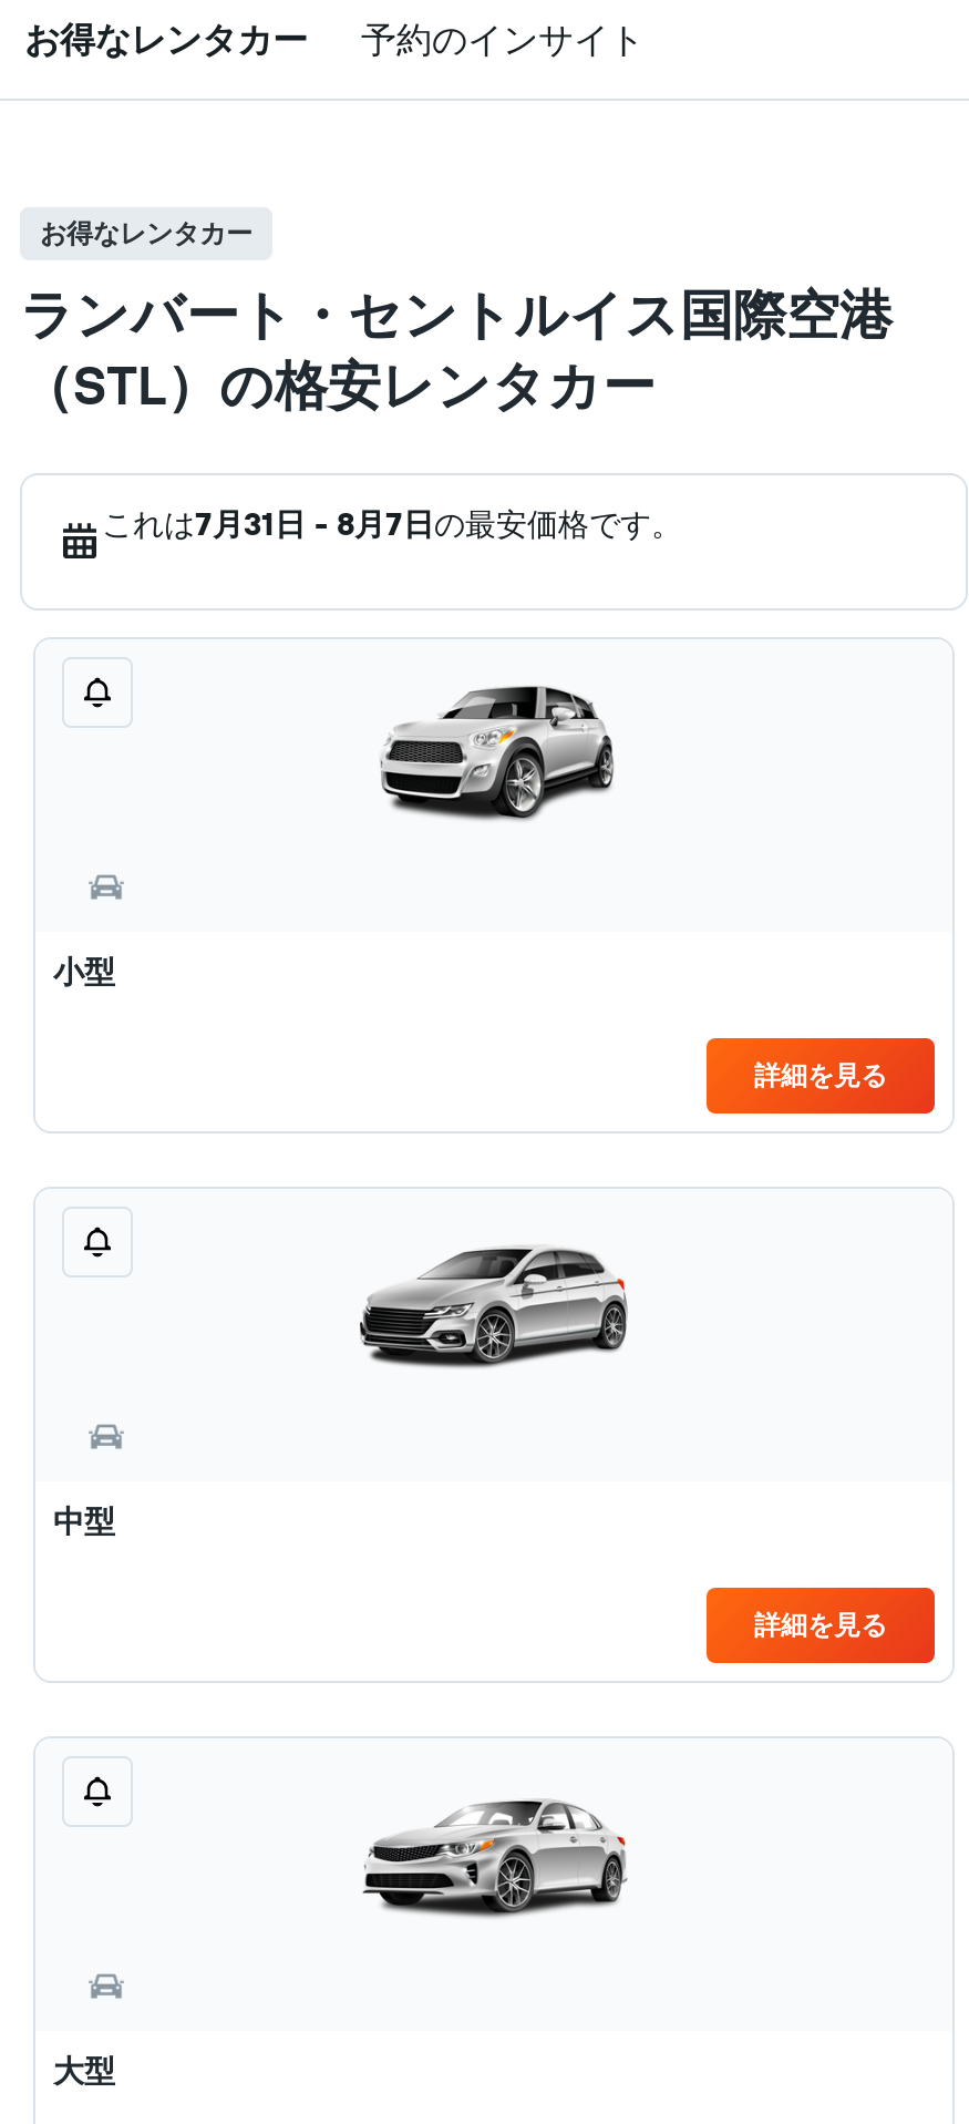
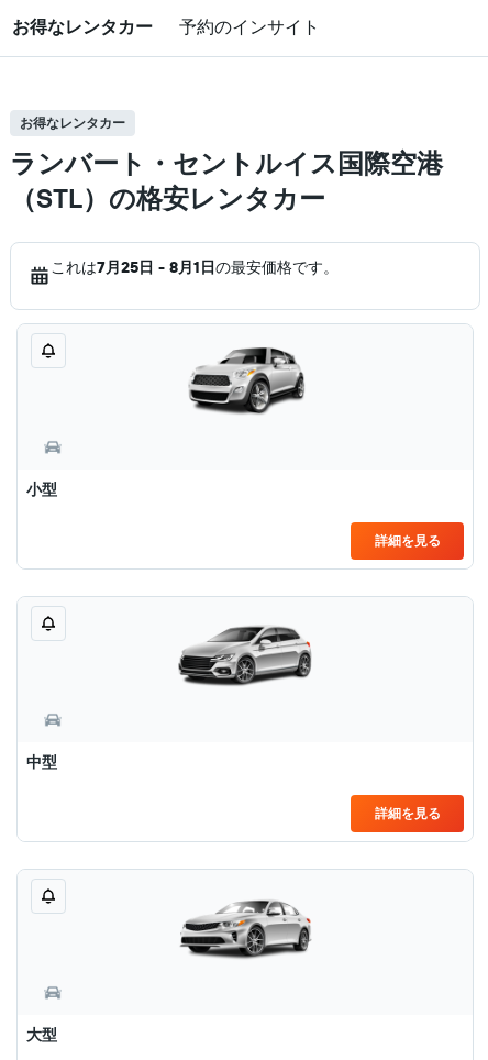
- これは7月31日 - 8月7日の最安価格です。
+ これは7月25日 - 8月1日の最安価格です。
